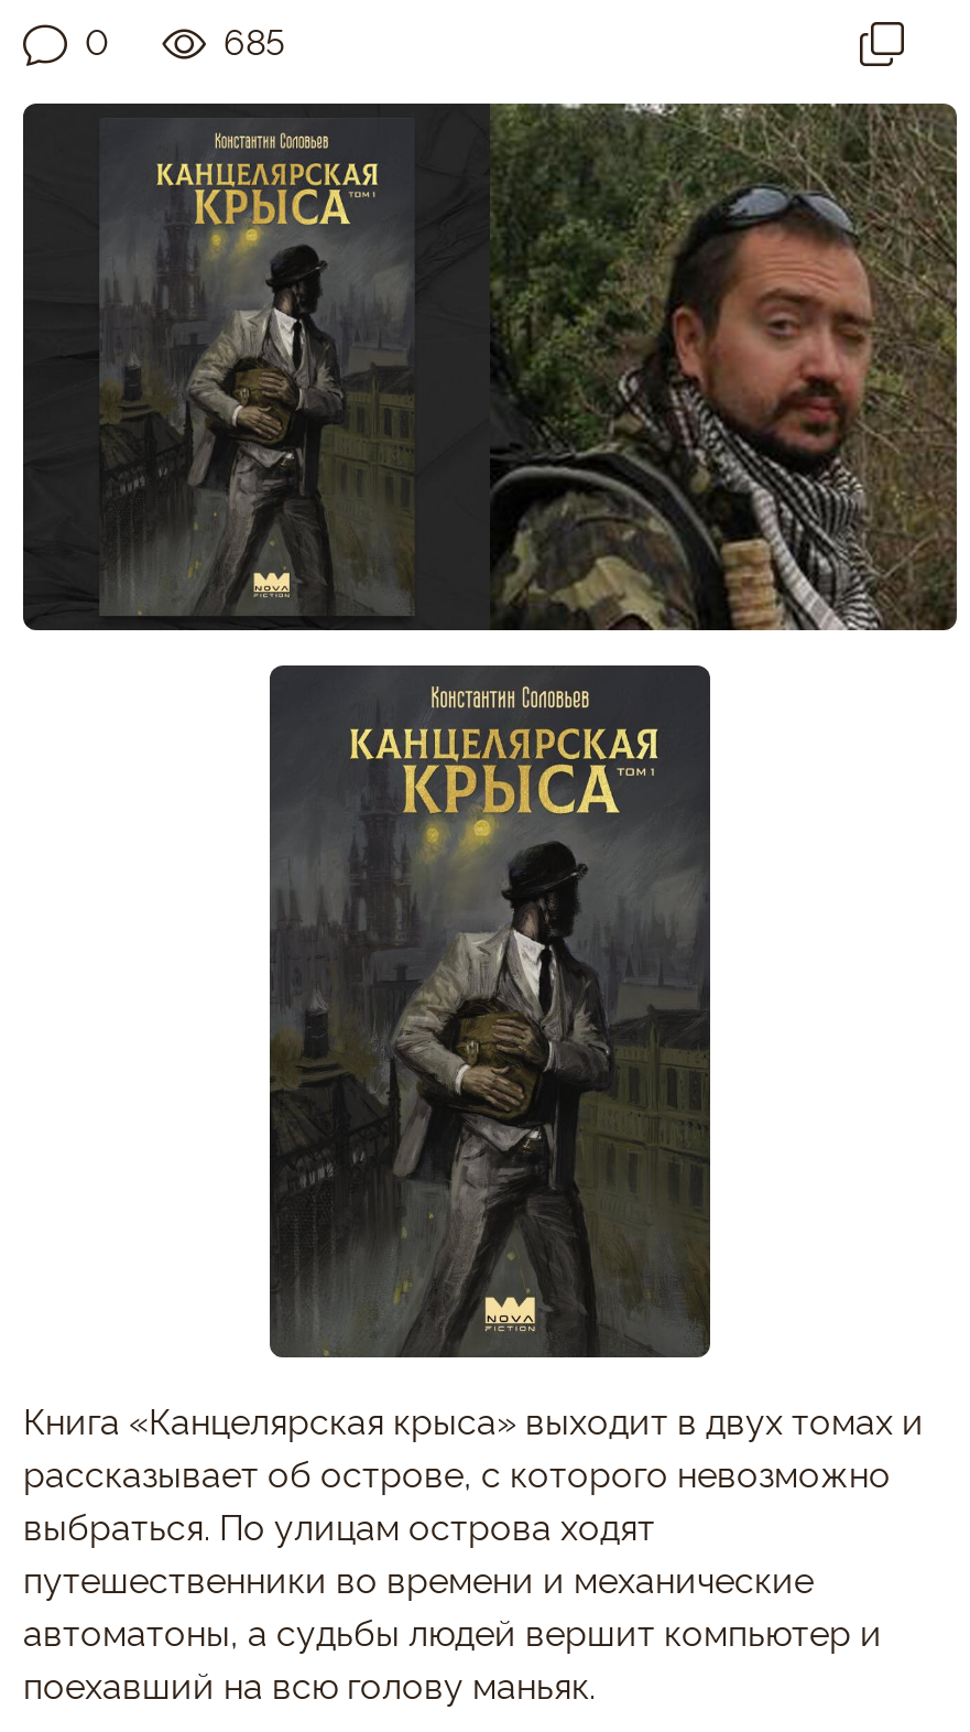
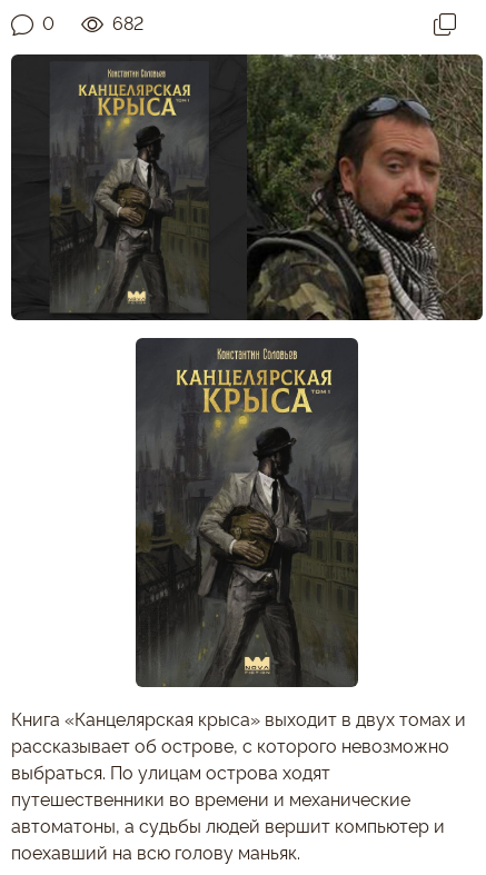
- 685
+ 682
